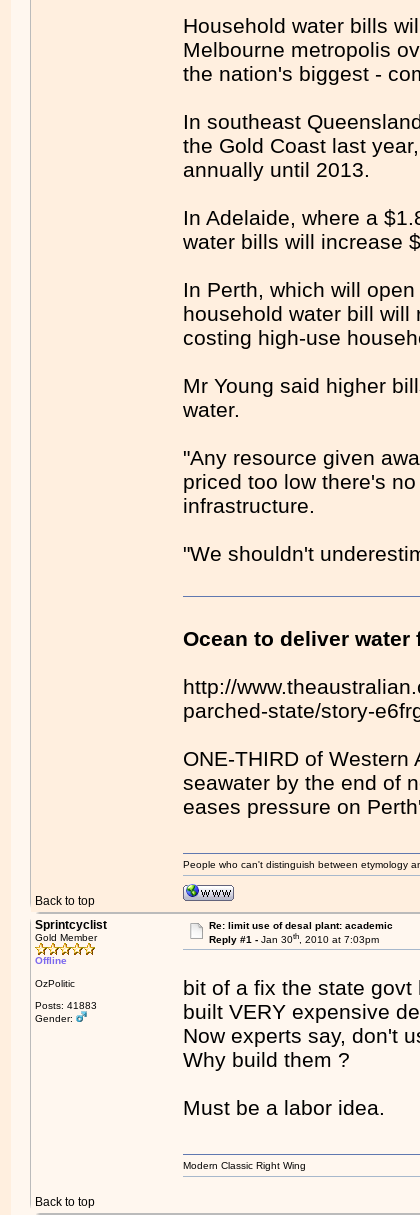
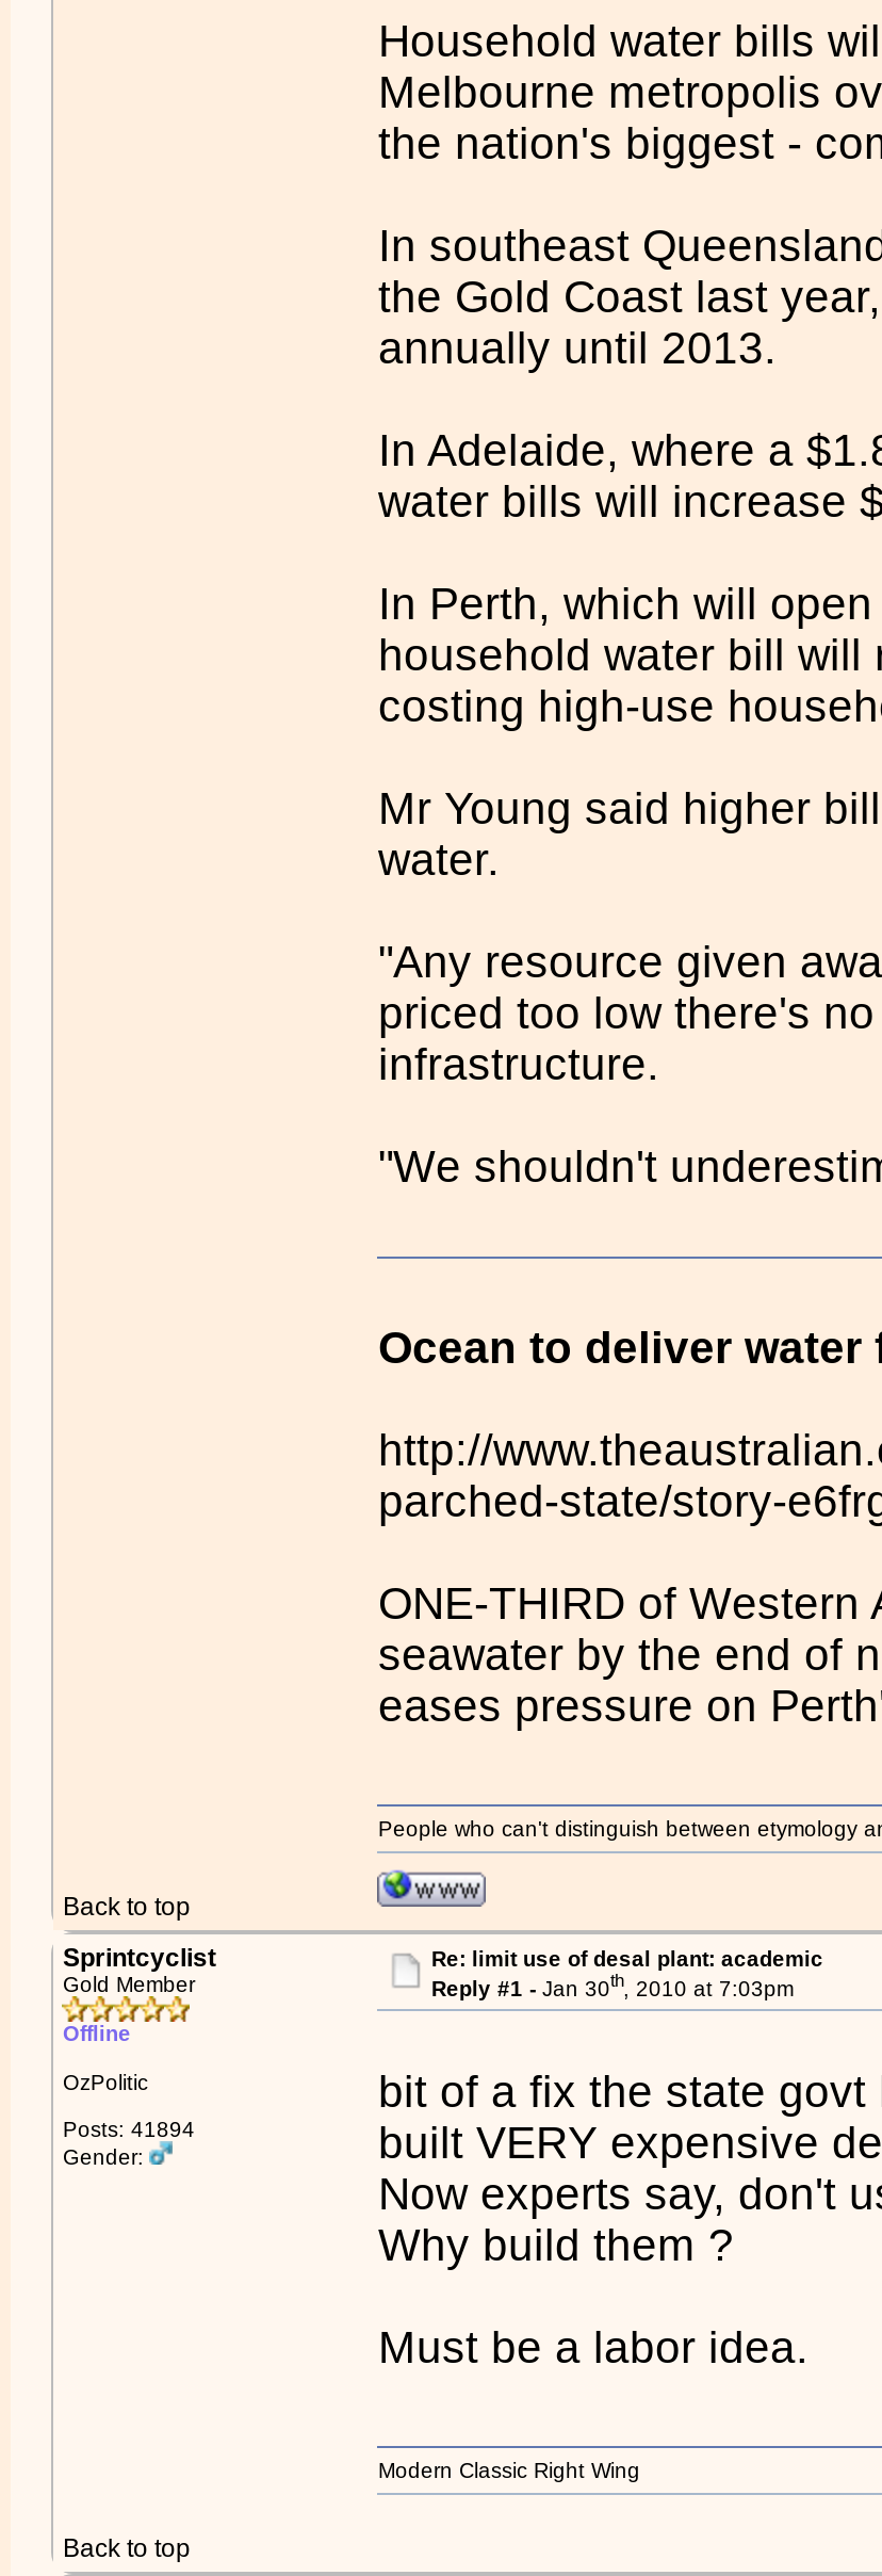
- Posts: 41883
+ Posts: 41894
